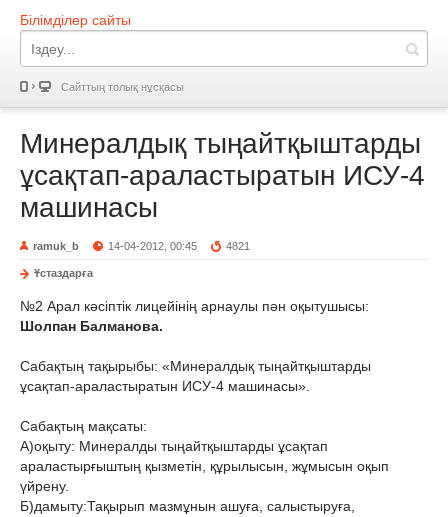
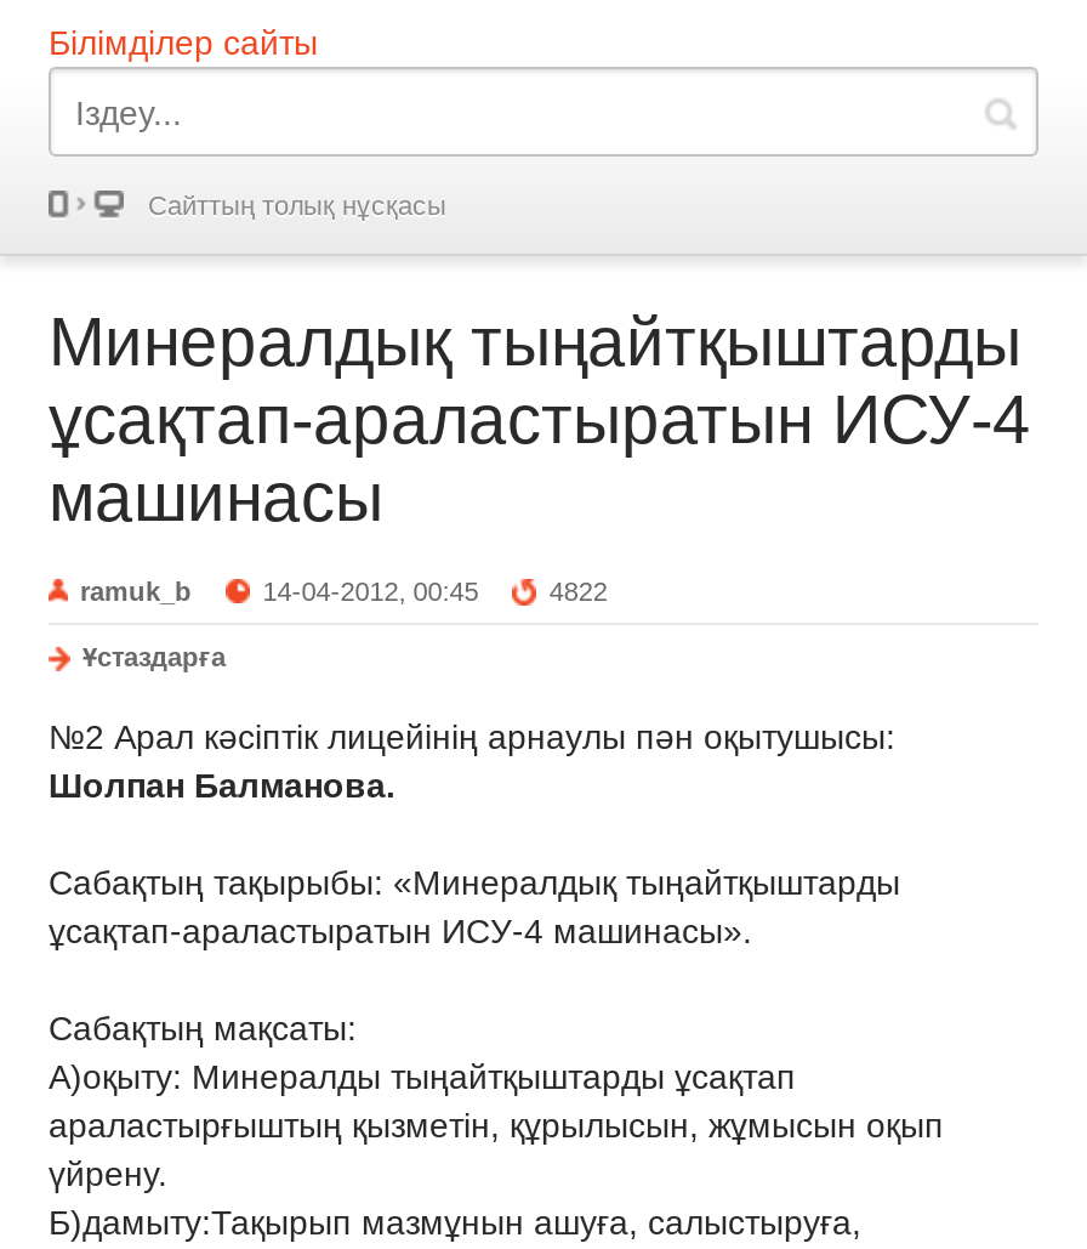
- 4821
+ 4822
